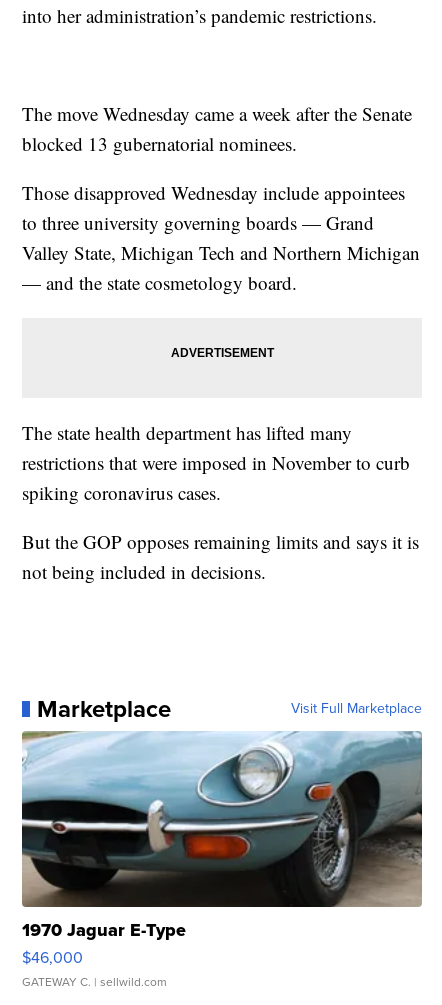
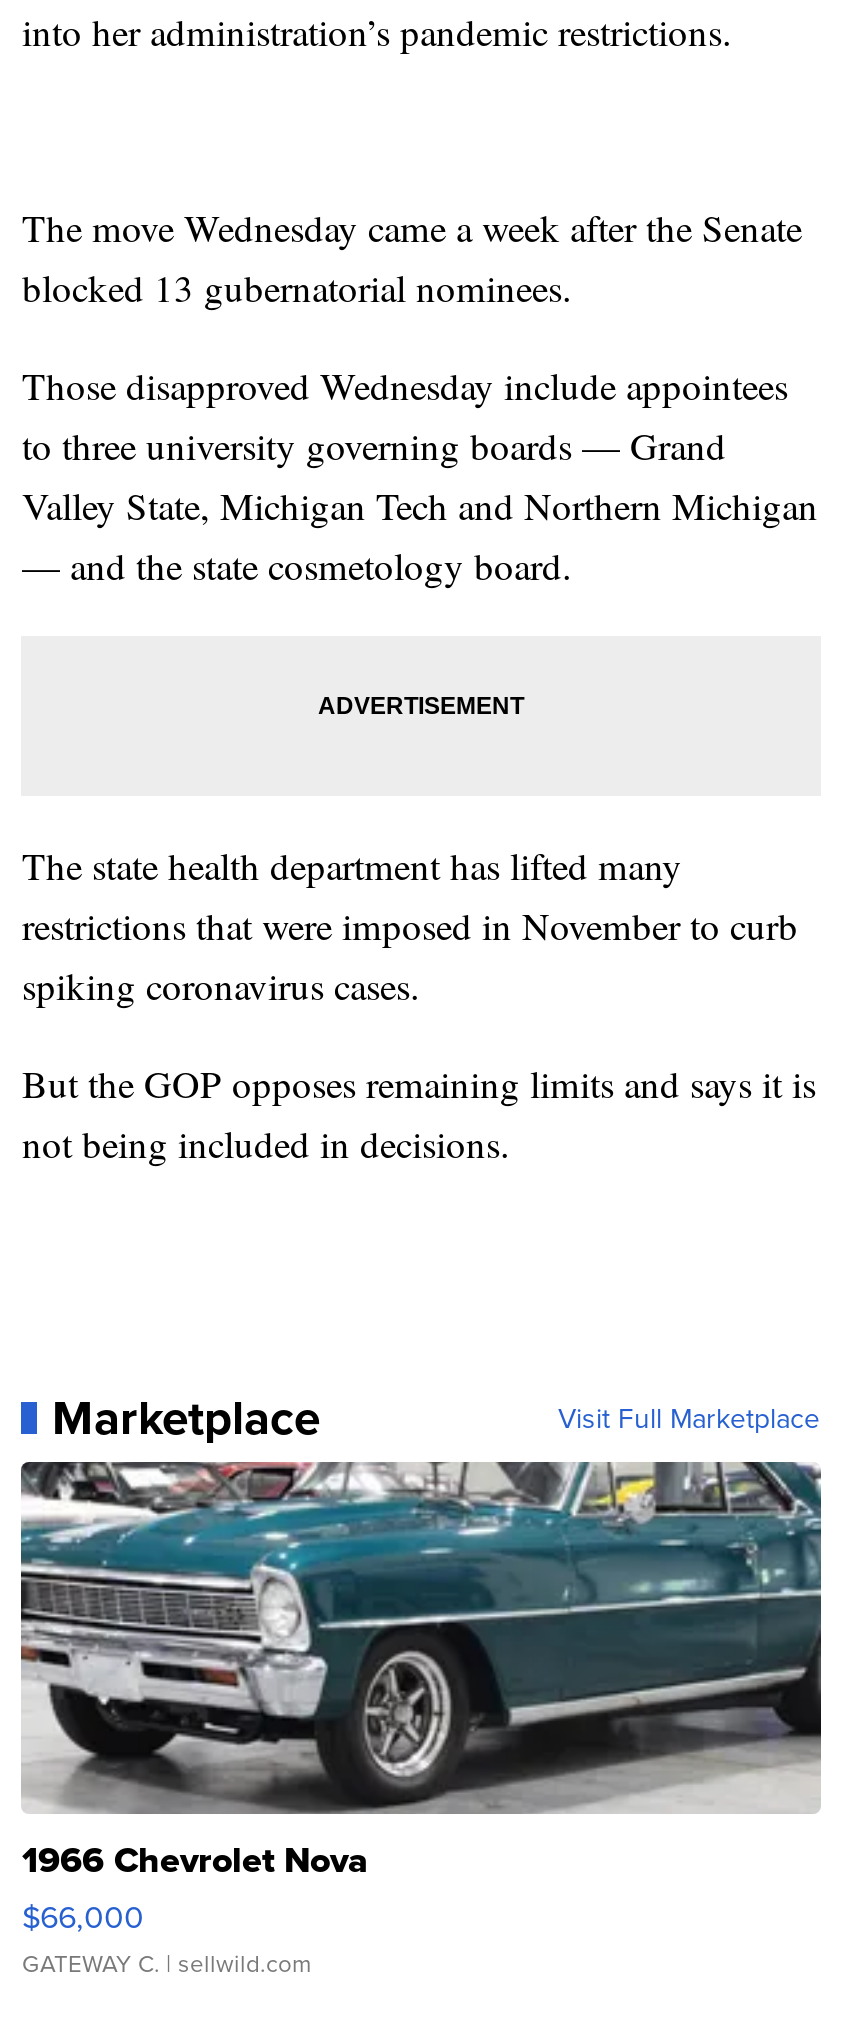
- [image]
- 1970 Jaguar E-Type
- $46,000
+ [image]
+ 1966 Chevrolet Nova
+ $66,000
